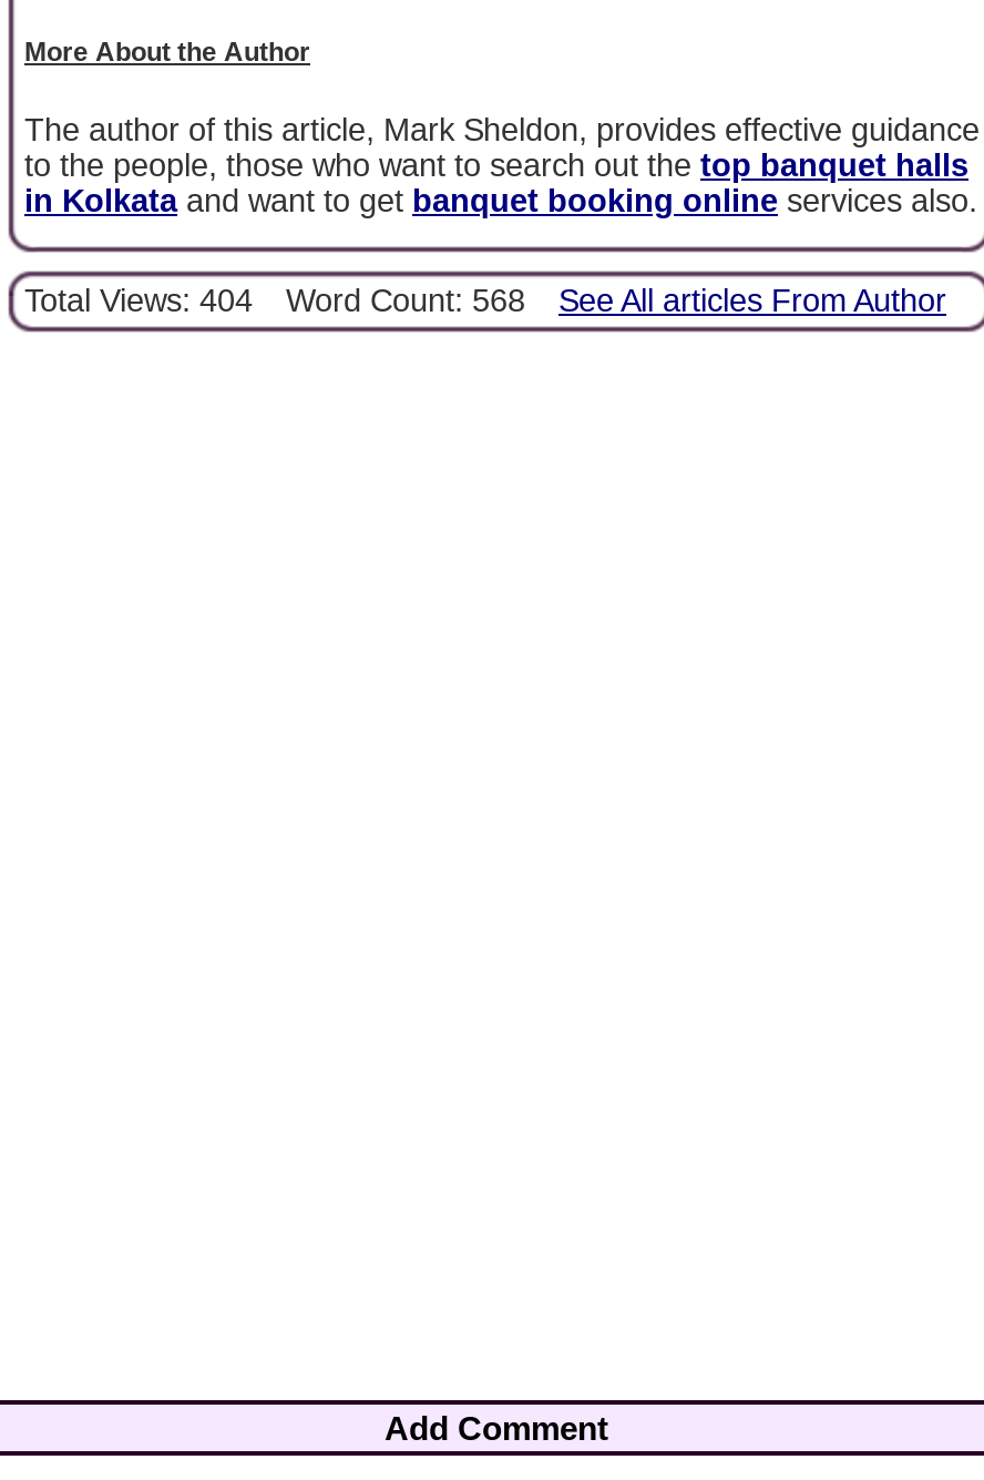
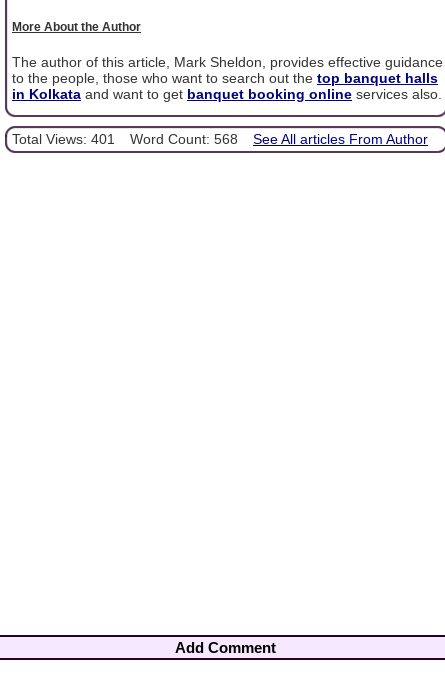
- Total Views: 404 Word Count: 568 See All articles From Author
+ Total Views: 401 Word Count: 568 See All articles From Author
